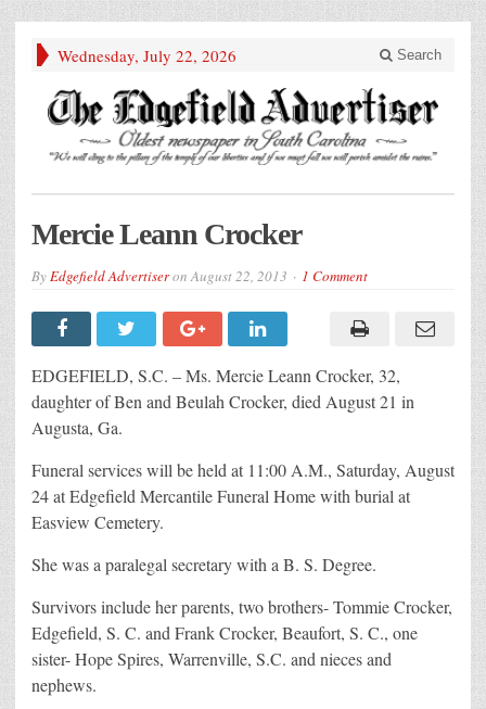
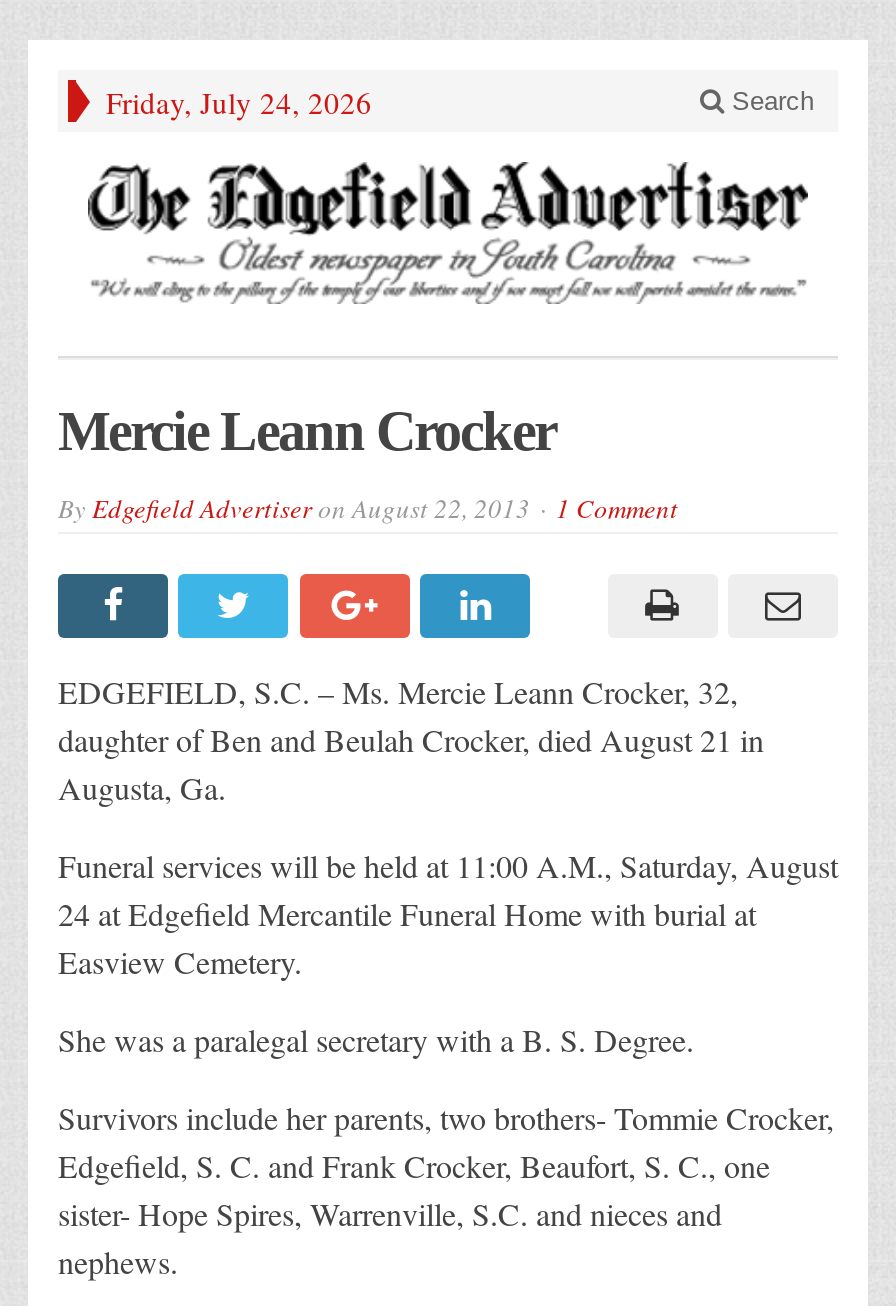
- Wednesday, July 22, 2026
+ Friday, July 24, 2026
